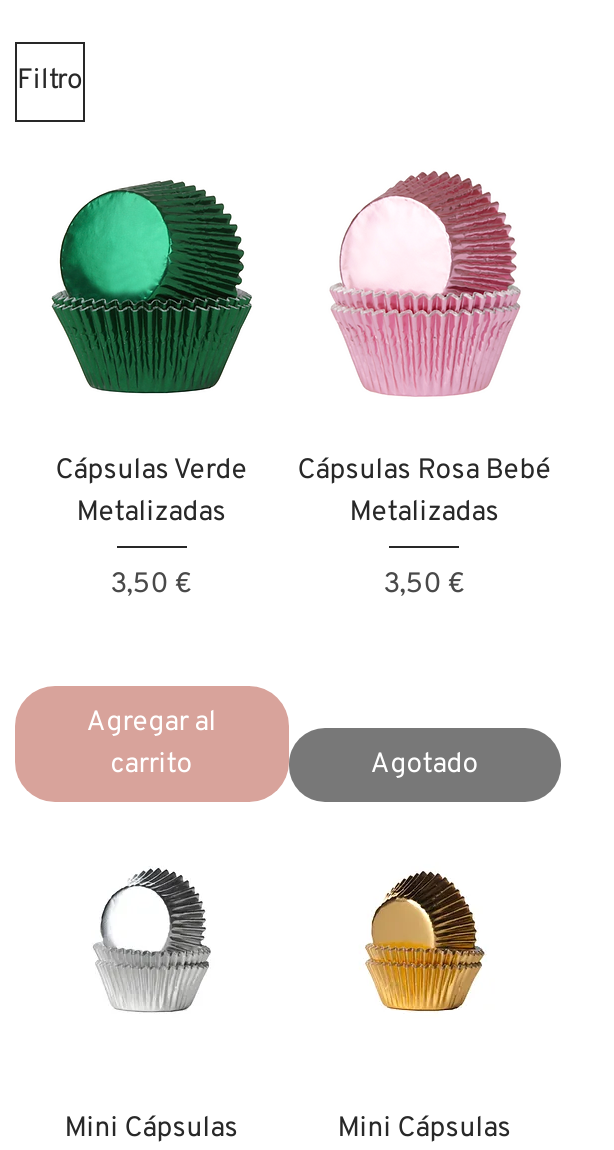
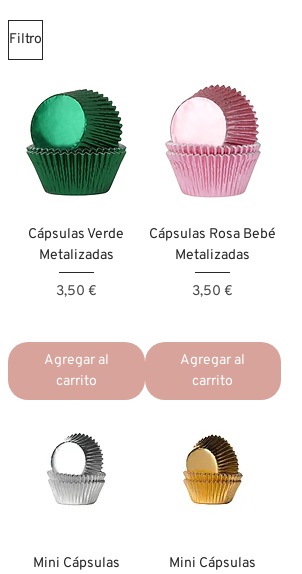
- Agotado
+ Agregar al
+ carrito
